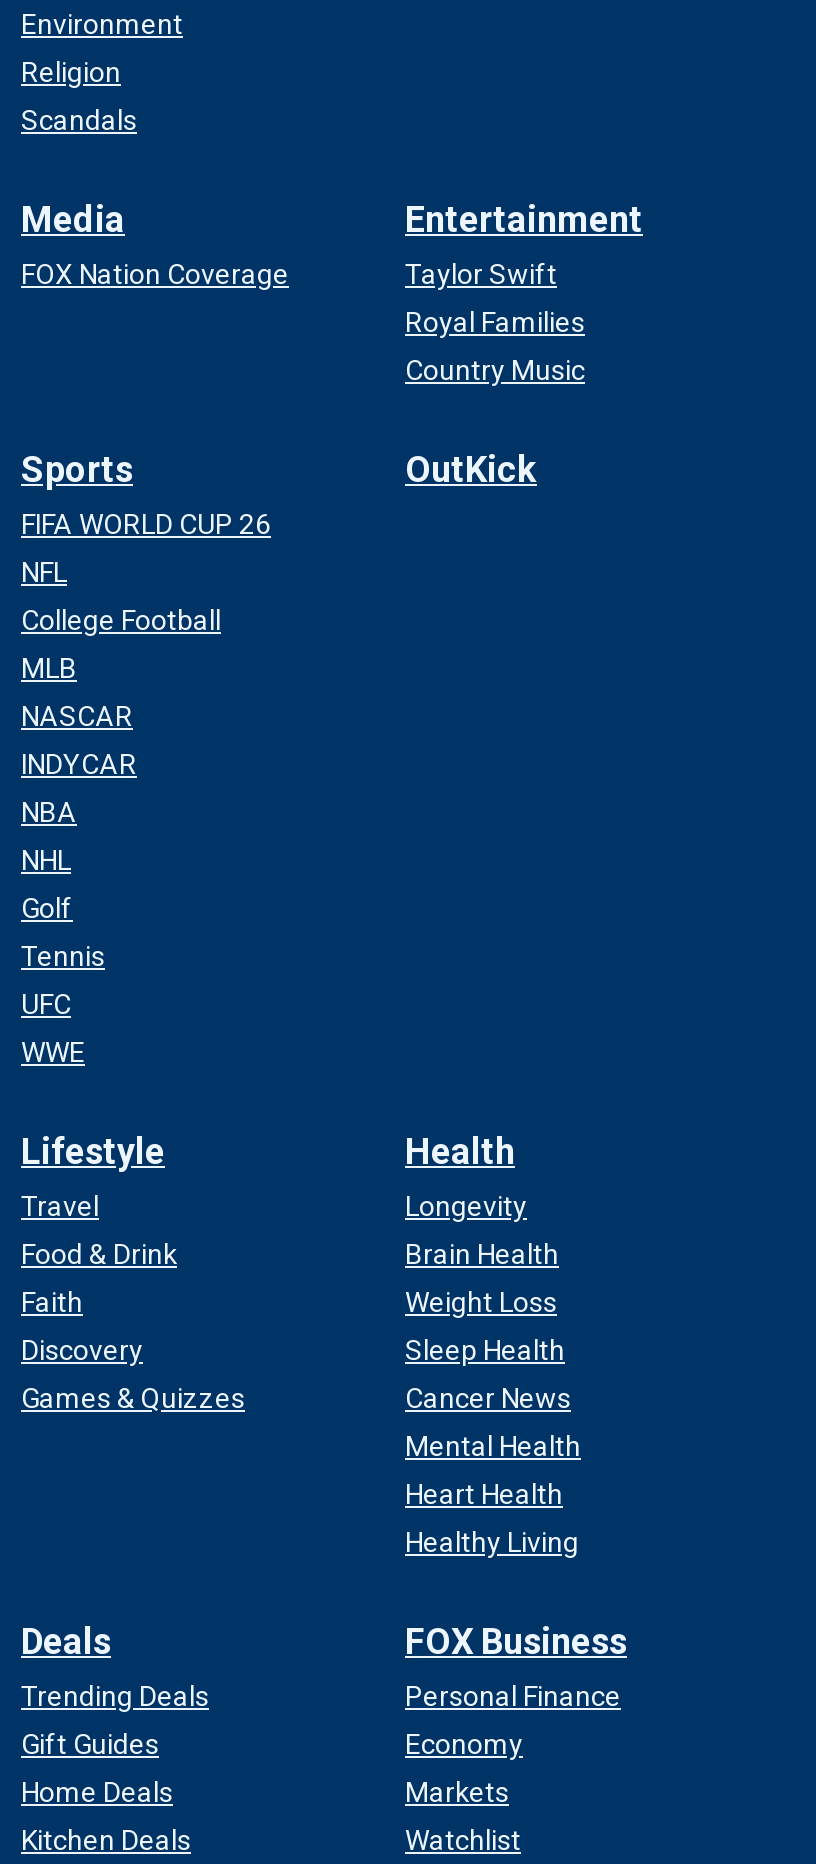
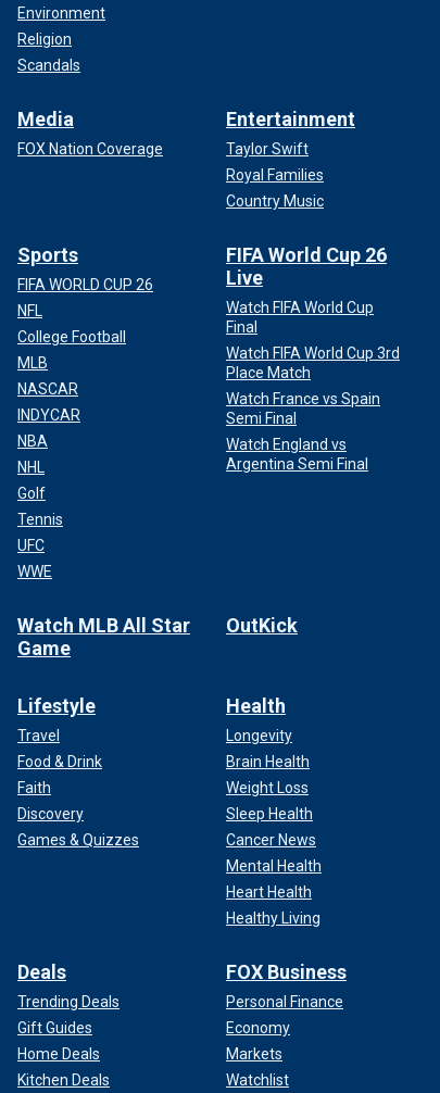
moved down: OutKick

+ Watch MLB All Star
+ Game

+ FIFA World Cup 26
+ Live
+ Watch FIFA World Cup
+ Final
+ Watch FIFA World Cup 3rd
+ Place Match
+ Watch France vs Spain
+ Semi Final
+ Watch England vs
+ Argentina Semi Final
